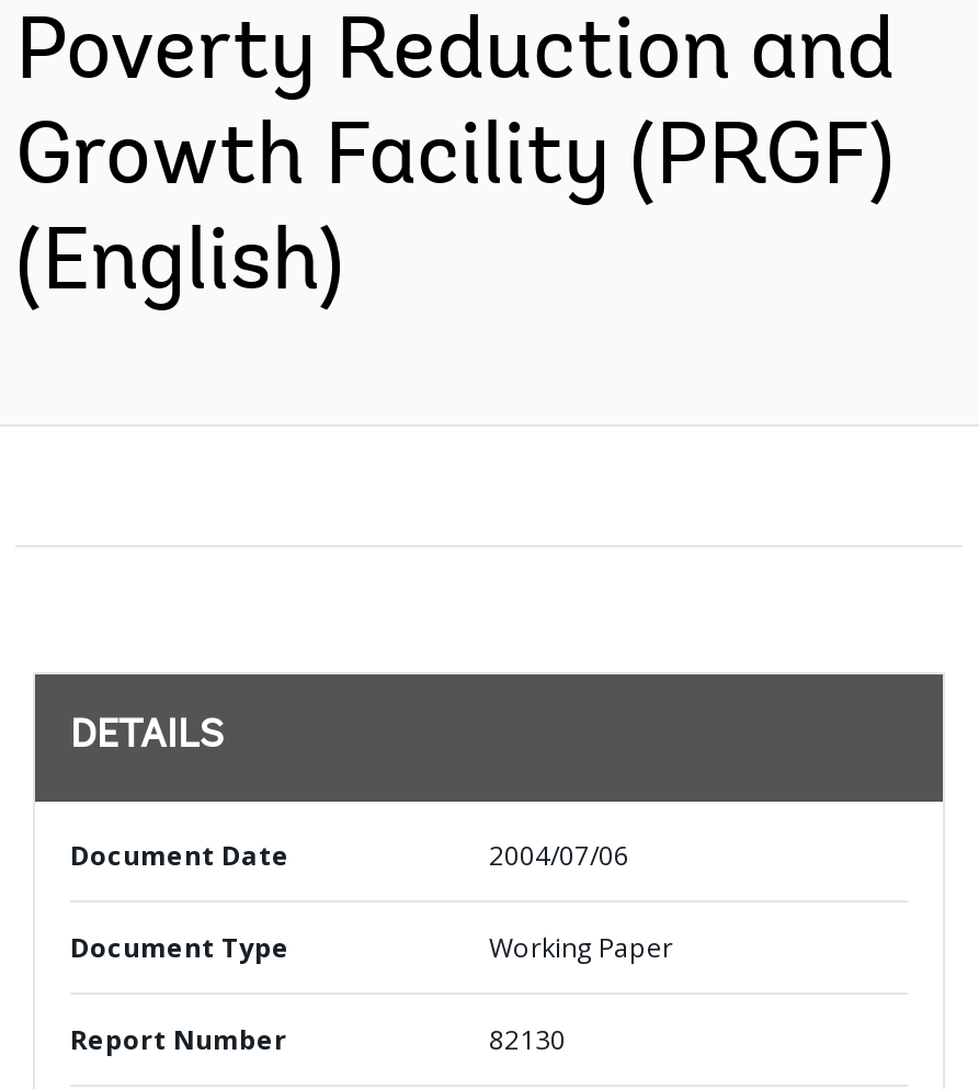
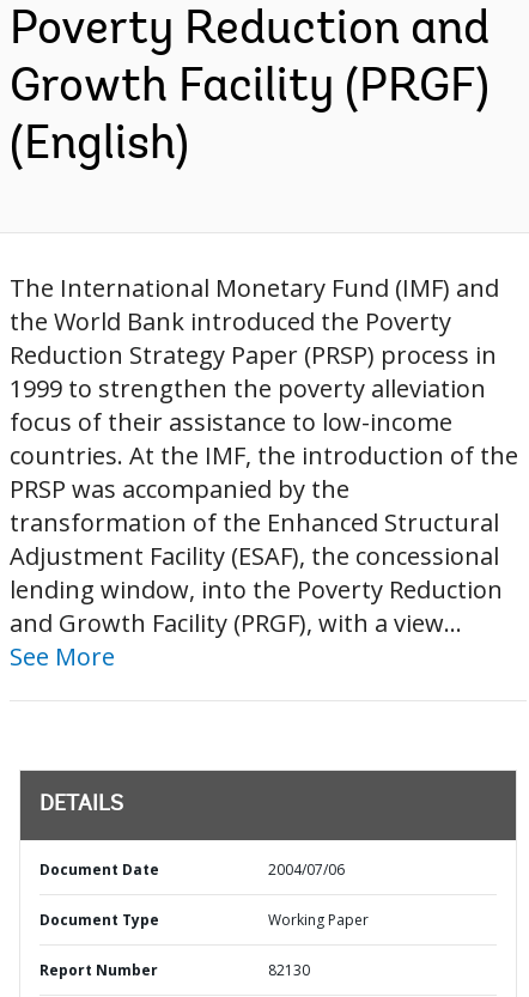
+ The International Monetary Fund (IMF) and
+ the World Bank introduced the Poverty
+ Reduction Strategy Paper (PRSP) process in
+ 1999 to strengthen the poverty alleviation
+ focus of their assistance to low-income
+ countries. At the IMF, the introduction of the
+ PRSP was accompanied by the
+ transformation of the Enhanced Structural
+ Adjustment Facility (ESAF), the concessional
+ lending window, into the Poverty Reduction
+ and Growth Facility (PRGF), with a view...
+ See More
